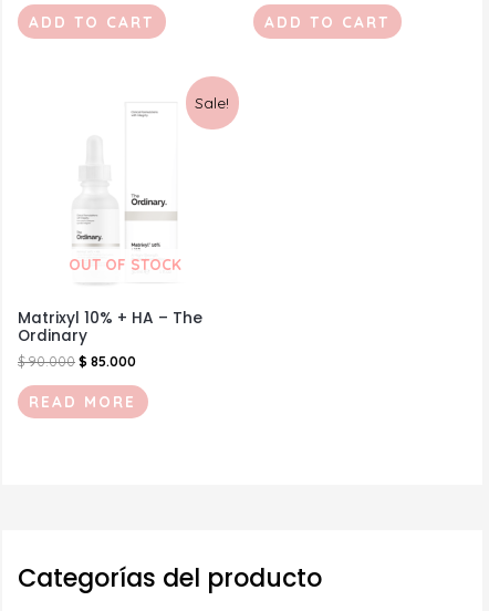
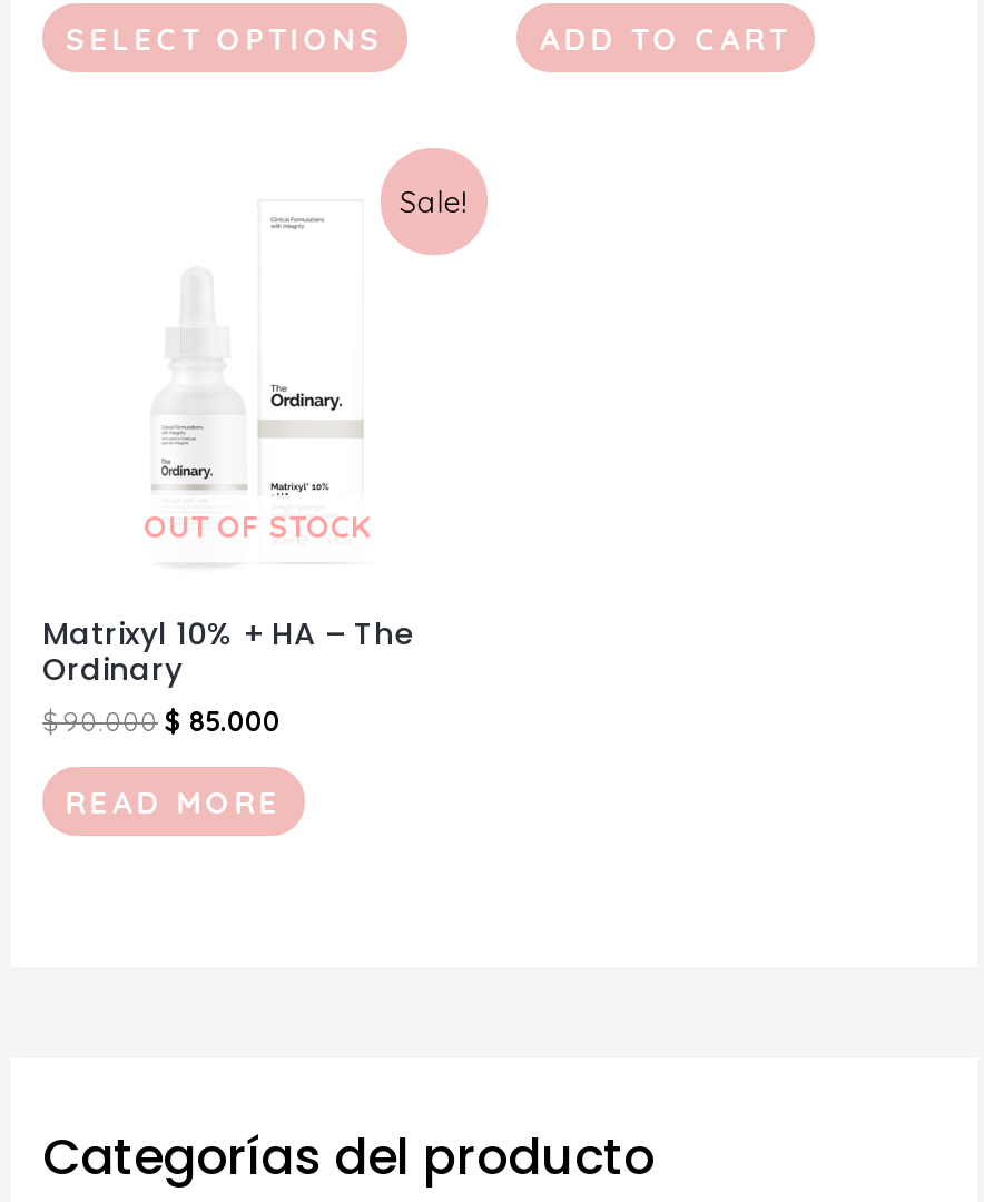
- ADD TO CART
+ SELECT OPTIONS
